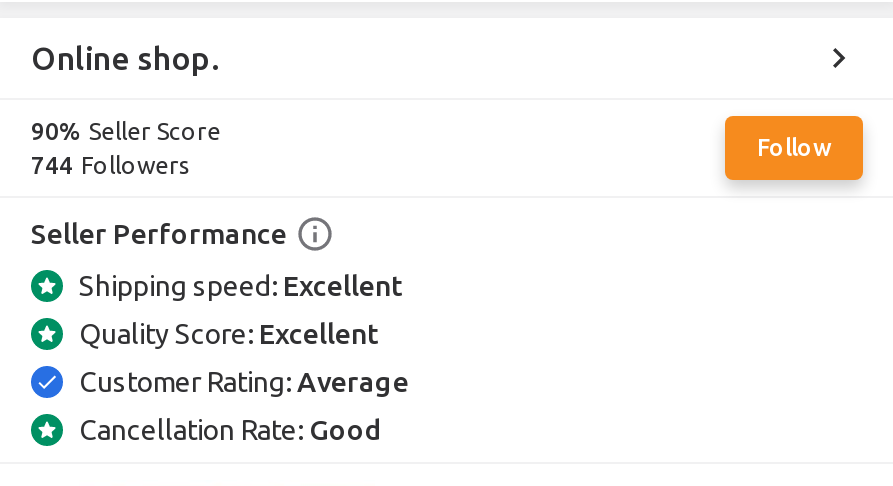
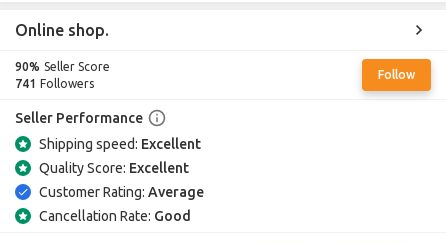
- 744 Followers
+ 741 Followers
